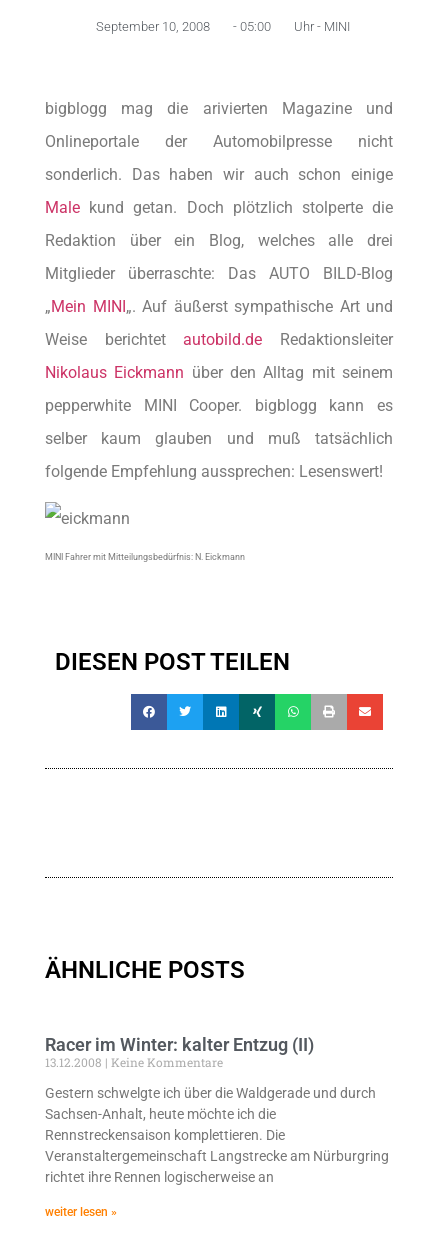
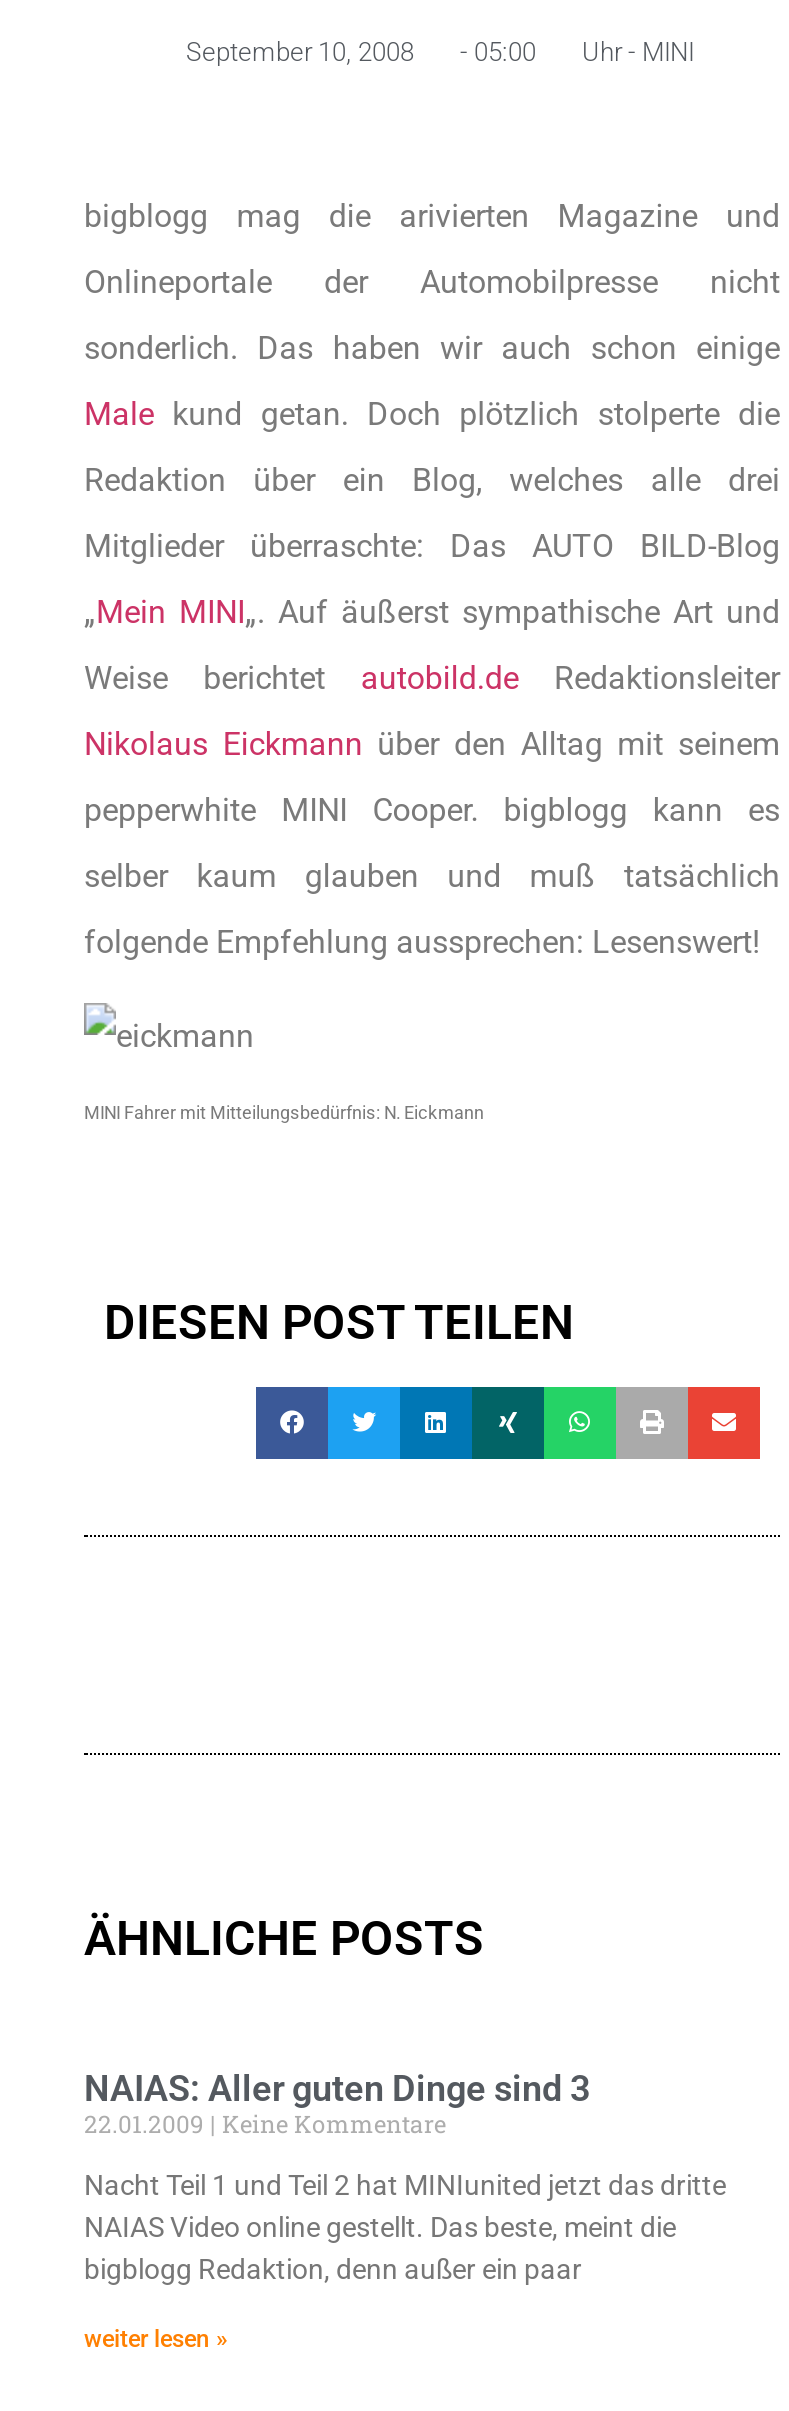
- Racer im Winter: kalter Entzug (II)
- 13.12.2008 Keine Kommentare
+ NAIAS: Aller guten Dinge sind 3
+ 22.01.2009 Keine Kommentare

- Gestern schwelgte ich über die Waldgerade und durch
- Sachsen-Anhalt, heute möchte ich die
- Rennstreckensaison komplettieren. Die
- Veranstaltergemeinschaft Langstrecke am Nürburgring
- richtet ihre Rennen logischerweise an
+ Nacht Teil 1 und Teil 2 hat MINIunited jetzt das dritte
+ NAIAS Video online gestellt. Das beste, meint die
+ bigblogg Redaktion, denn außer ein paar
